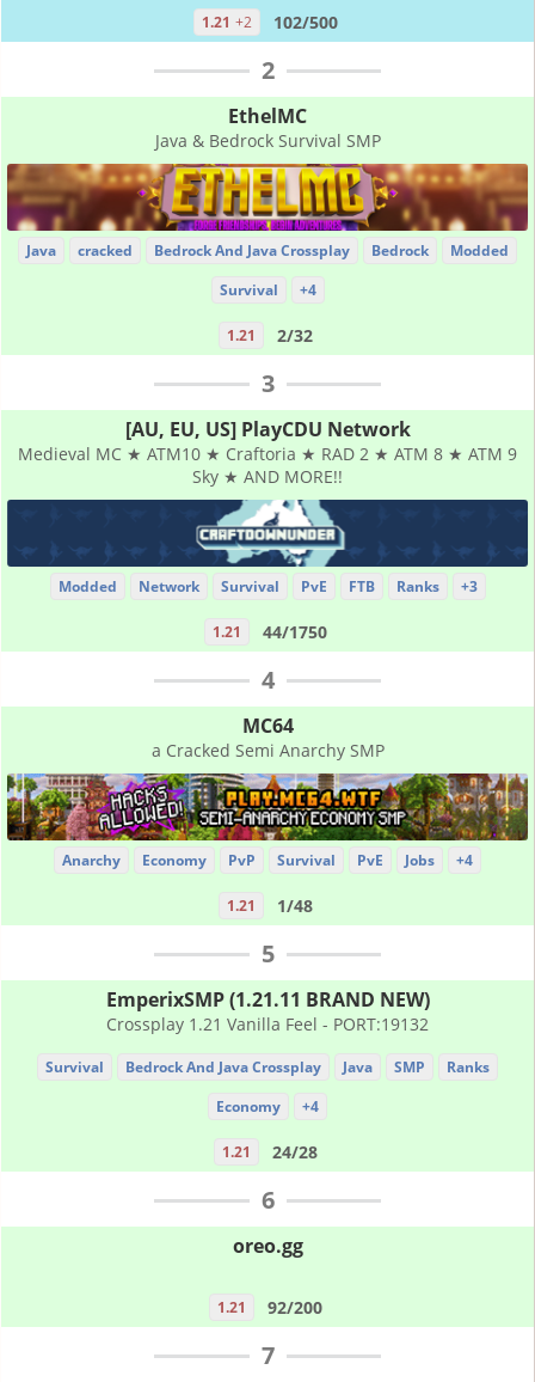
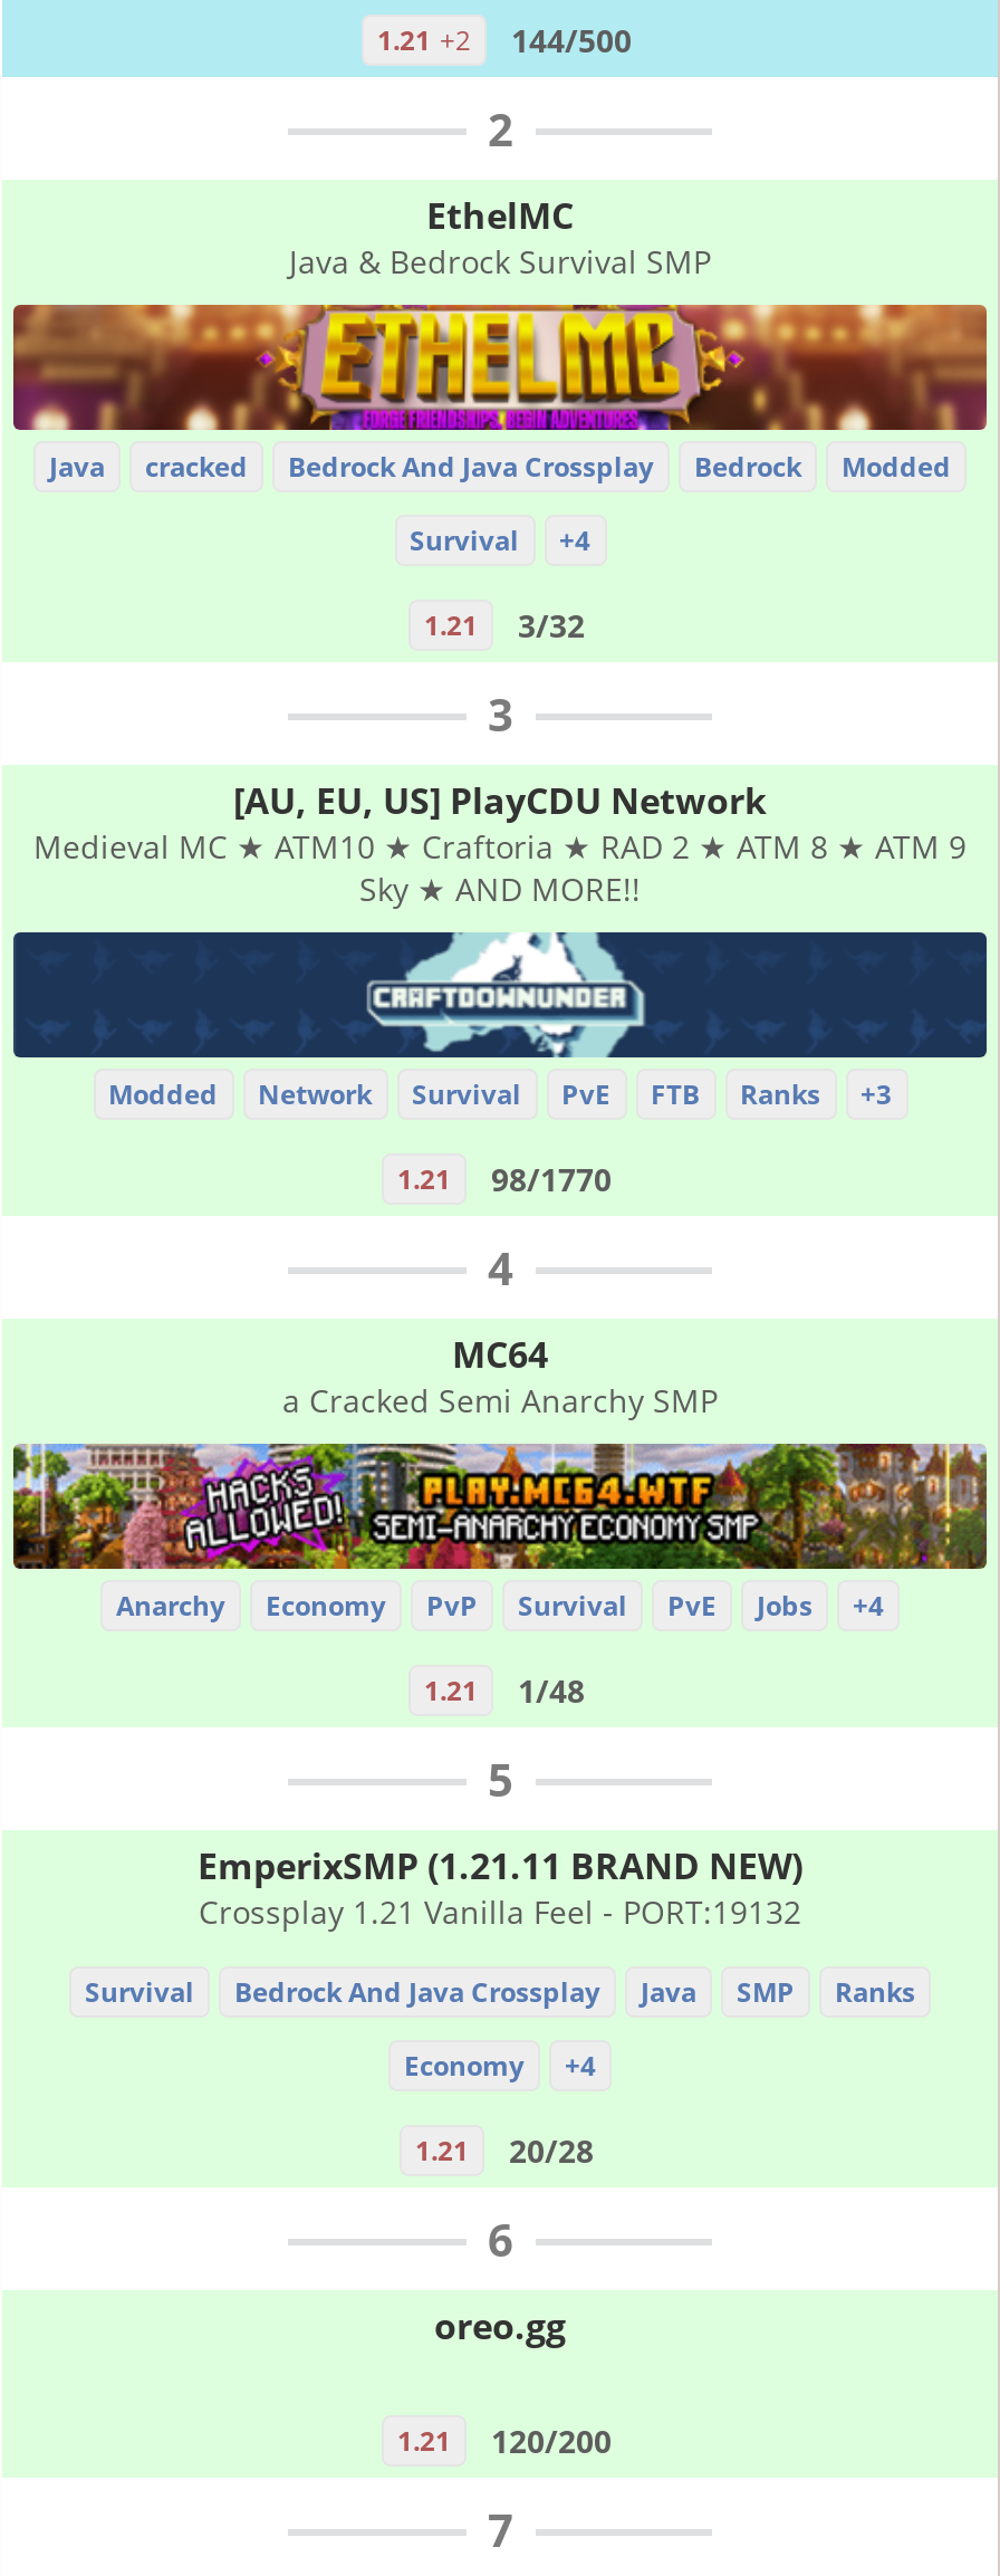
- 1.21 +2 102/500
+ 1.21 +2 144/500

- 1.21 2/32
+ 1.21 3/32

- 1.21 44/1750
+ 1.21 98/1770

- 1.21 24/28
+ 1.21 20/28

- 1.21 92/200
+ 1.21 120/200
